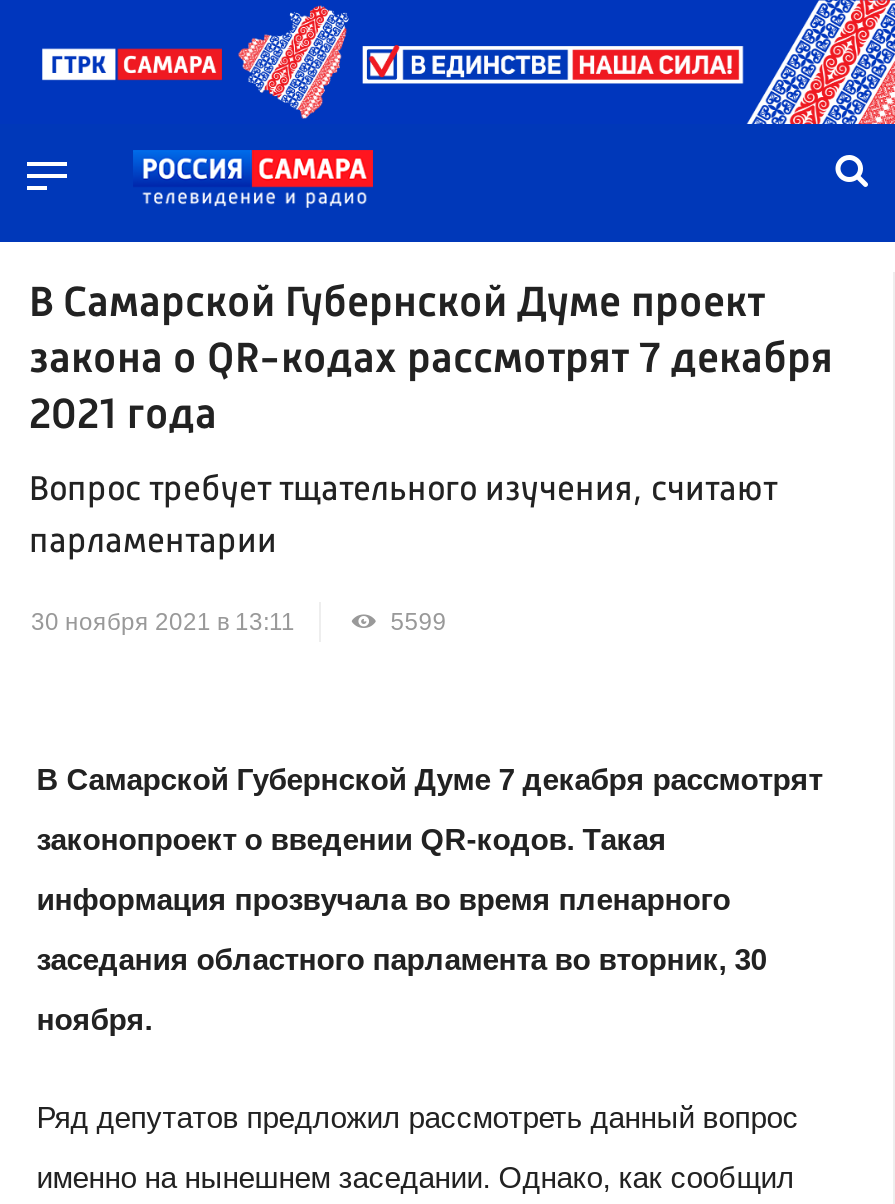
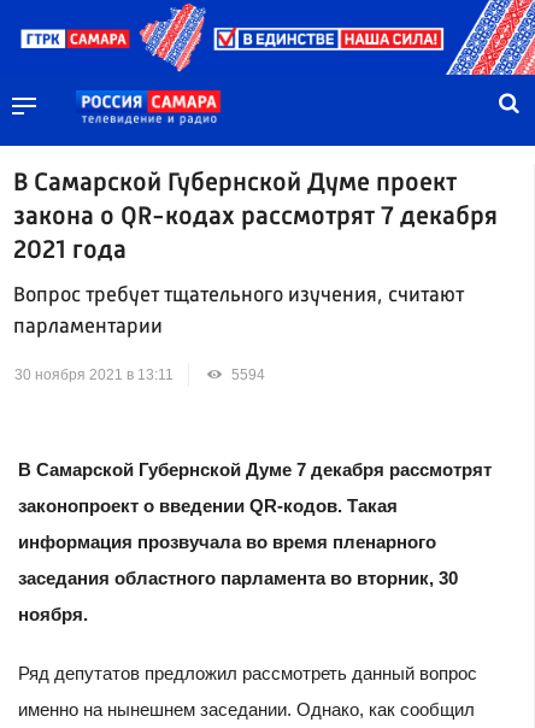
- 5599
+ 5594
